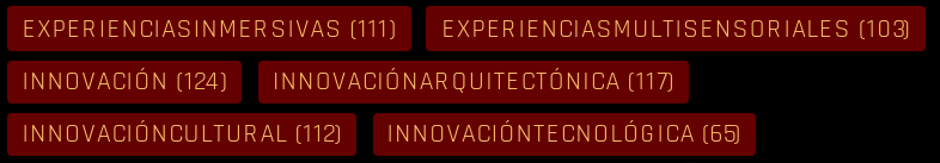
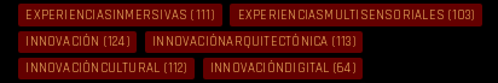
- INNOVACIÓNARQUITECTÓNICA (117)
+ INNOVACIÓNARQUITECTÓNICA (113)

- INNOVACIÓNTECNOLÓGICA (65)
+ INNOVACIÓNDIGITAL (64)
